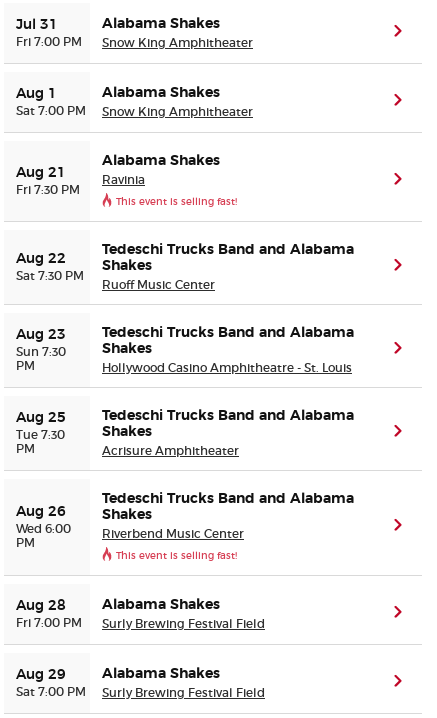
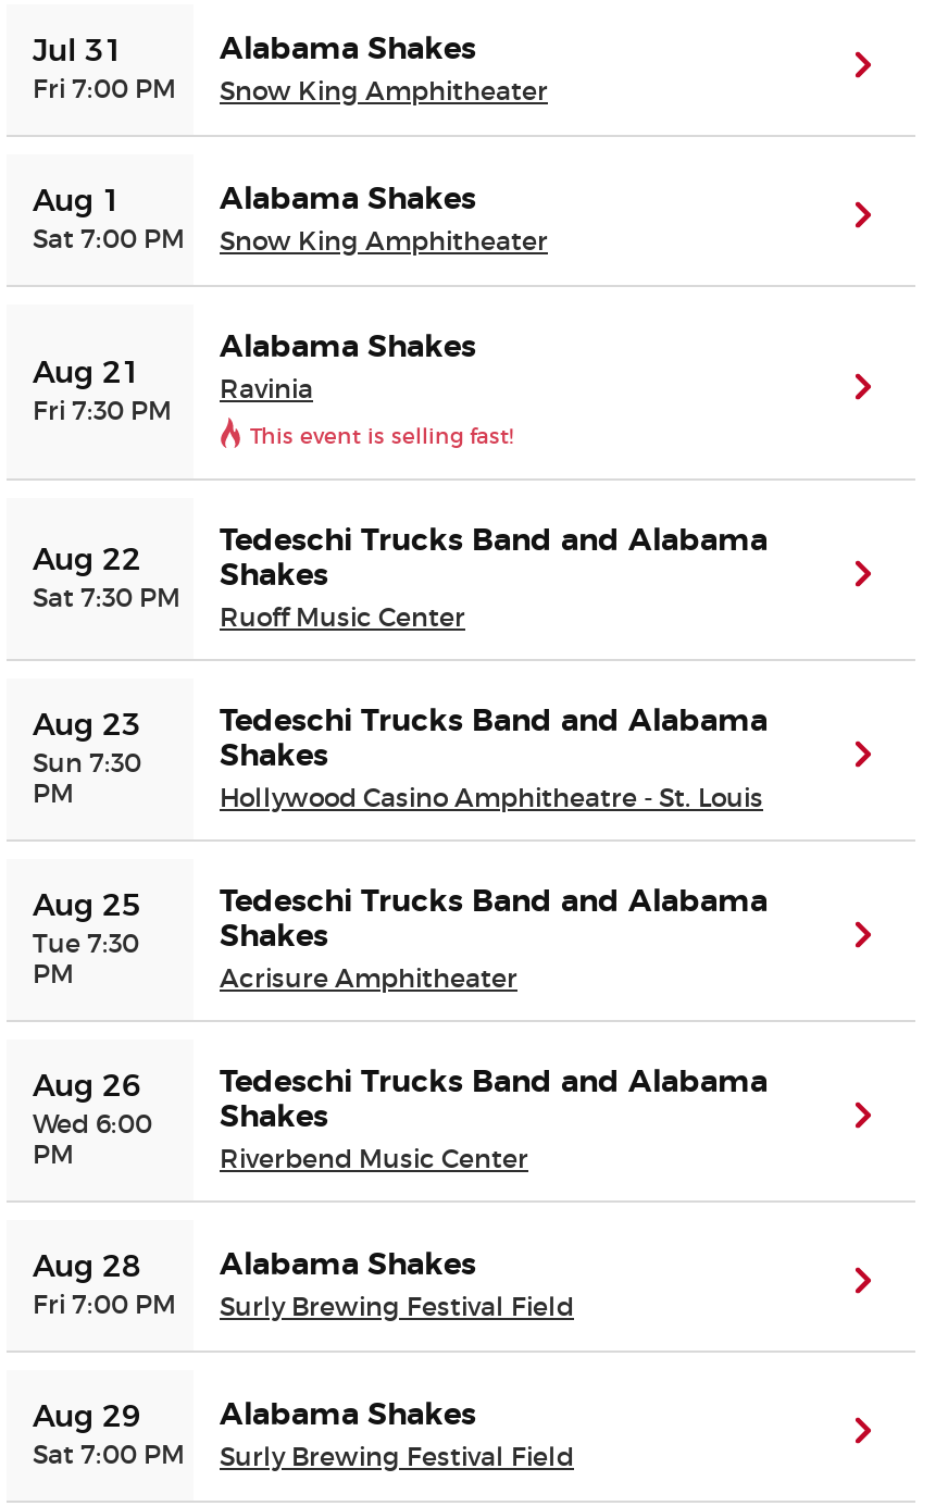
- This event is selling fast!
